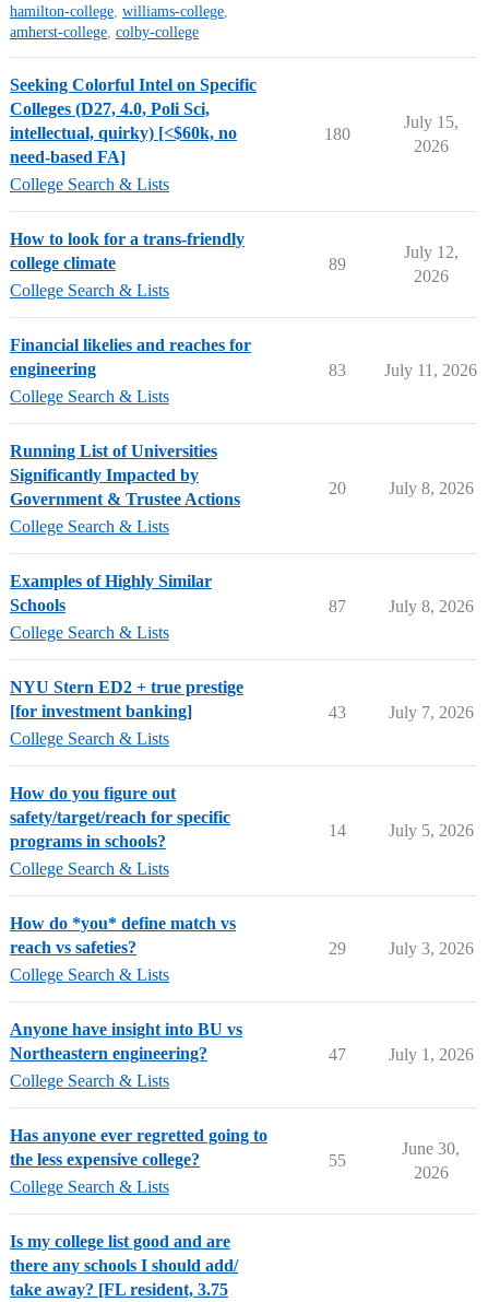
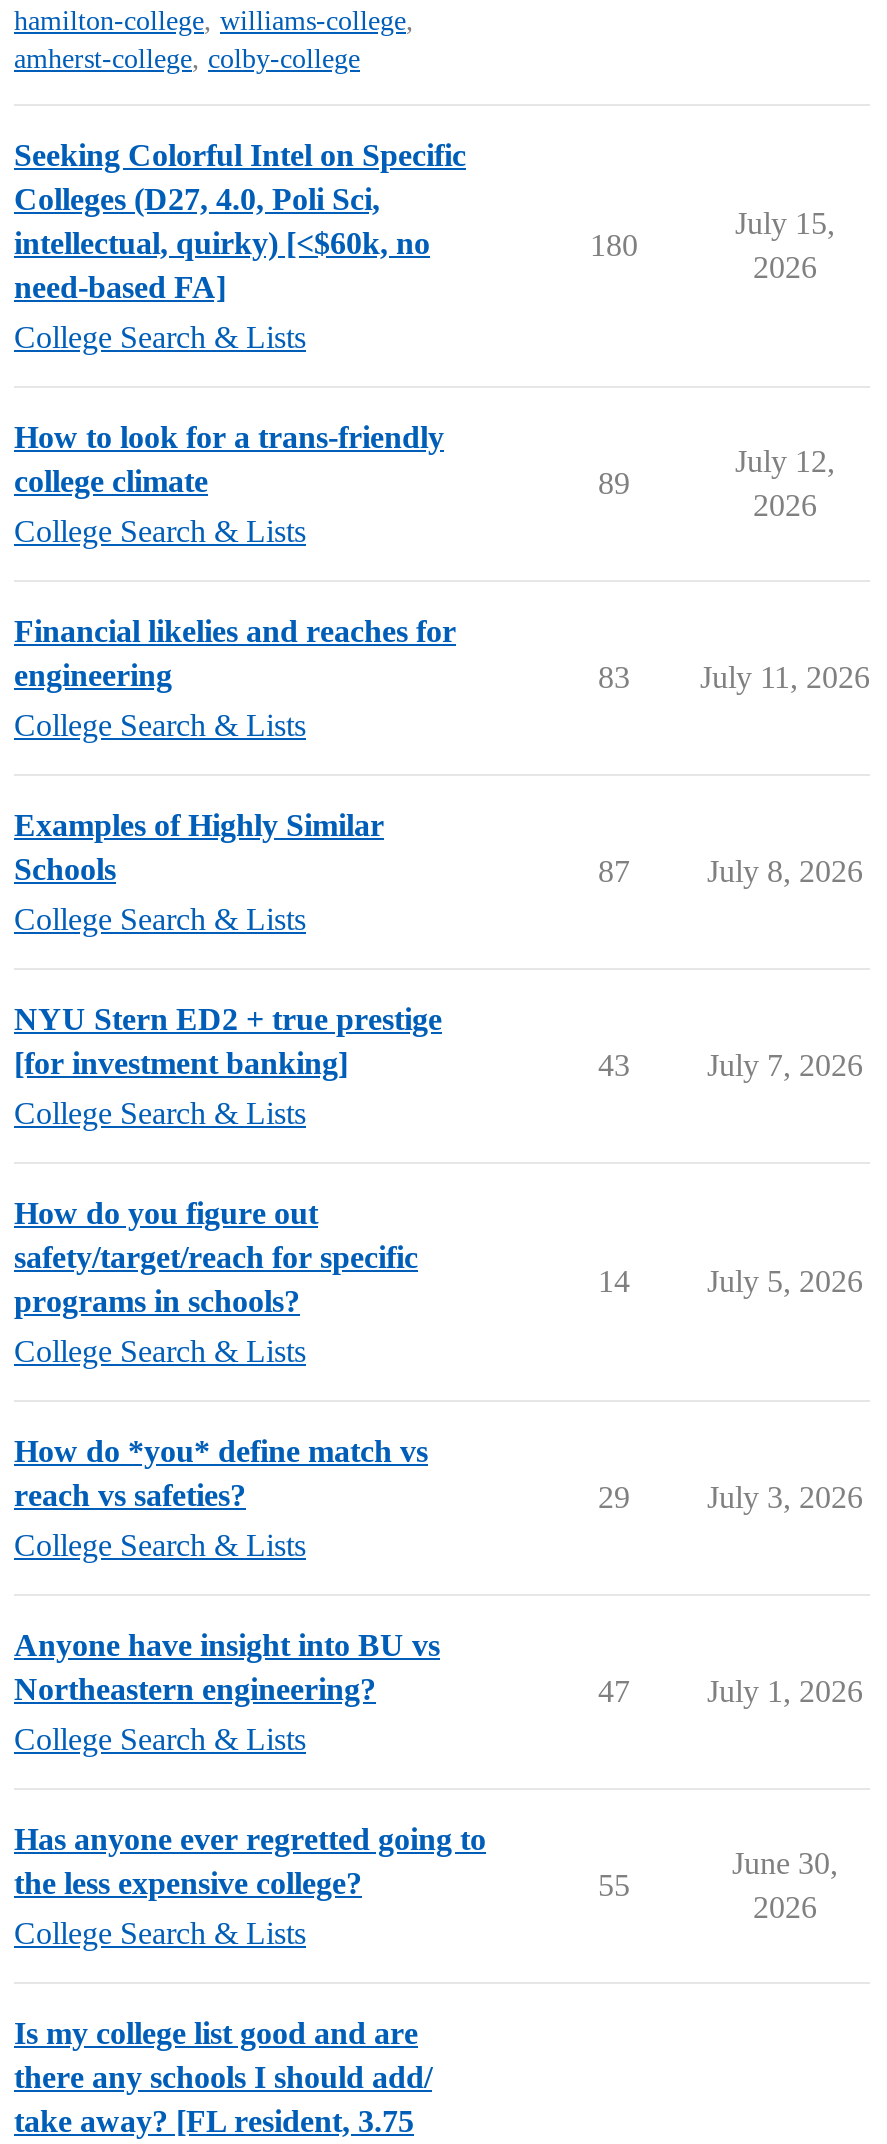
- Running List of Universities
- Significantly Impacted by
- Government & Trustee Actions
- College Search & Lists

- 20
- July 8, 2026
